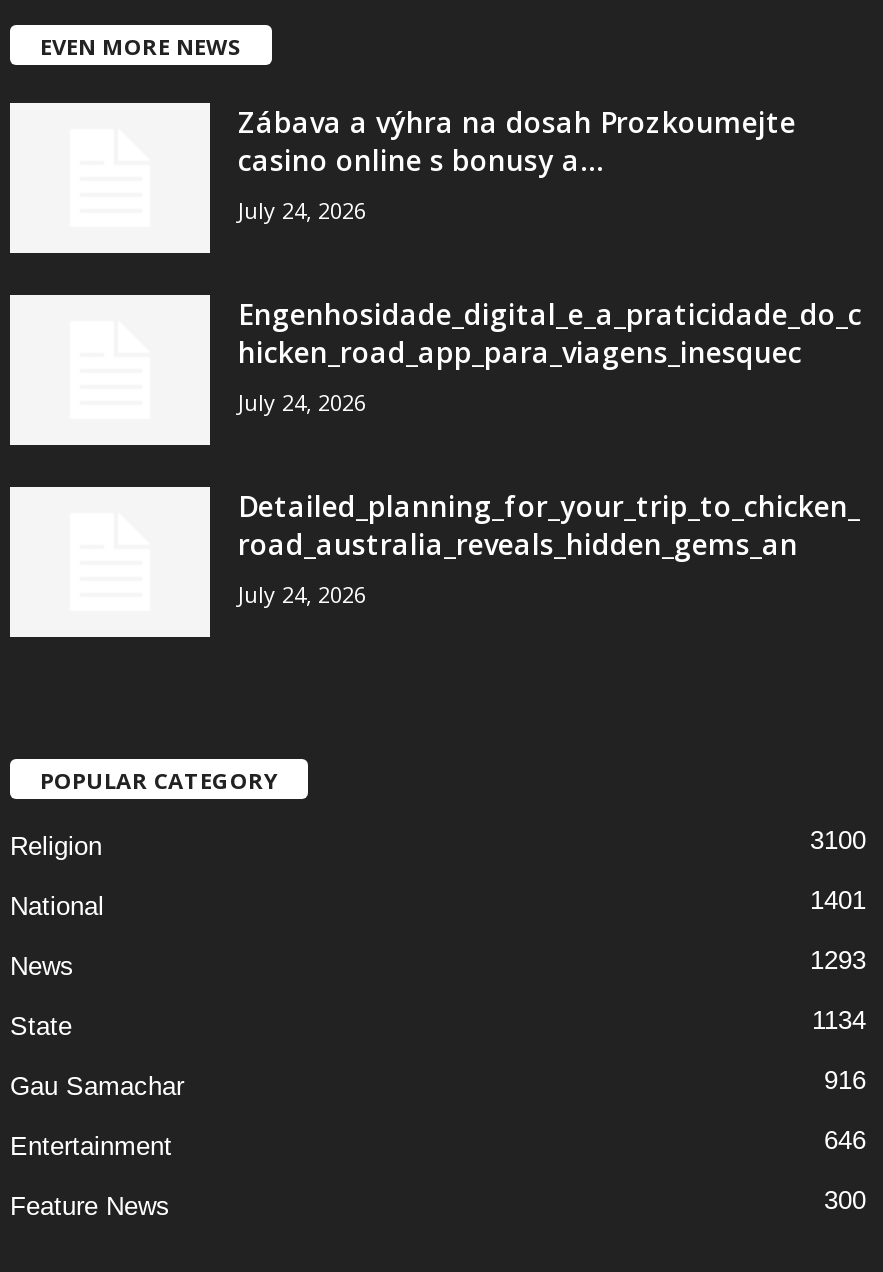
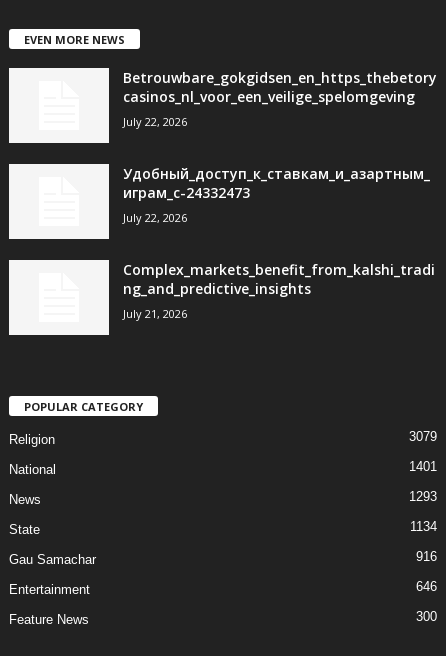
- Zábava a výhra na dosah Prozkoumejte
- casino online s bonusy a...
- July 24, 2026
+ Betrouwbare_gokgidsen_en_https_thebetory
+ casinos_nl_voor_een_veilige_spelomgeving
+ July 22, 2026

- Engenhosidade_digital_e_a_praticidade_do_c
- hicken_road_app_para_viagens_inesquec
- July 24, 2026
+ Удобный_доступ_к_ставкам_и_азартным_
+ играм_с-24332473
+ July 22, 2026

- Detailed_planning_for_your_trip_to_chicken_
- road_australia_reveals_hidden_gems_an
- July 24, 2026
+ Complex_markets_benefit_from_kalshi_tradi
+ ng_and_predictive_insights
+ July 21, 2026

- 3100
+ 3079
